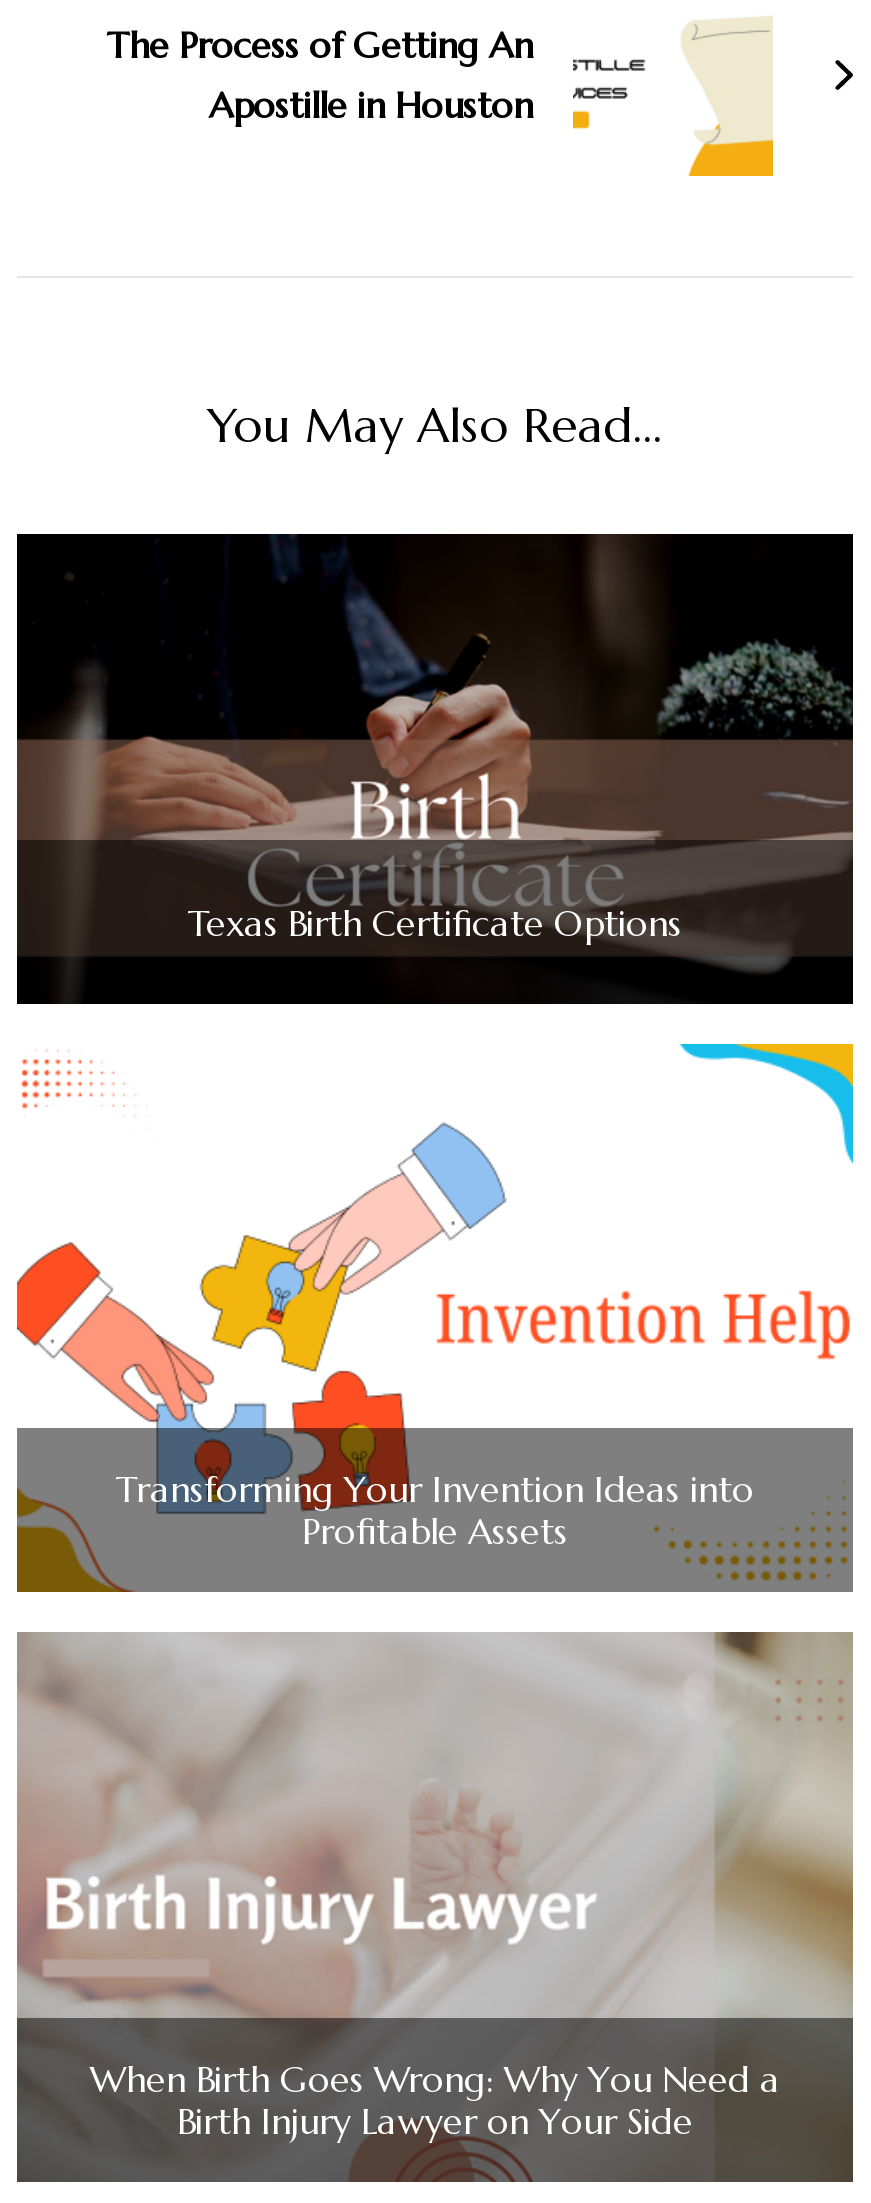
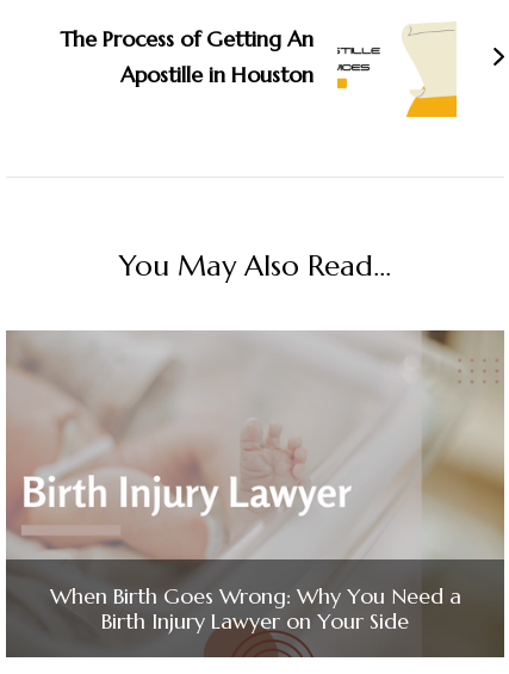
- [image]
- Texas Birth Certificate Options

- [image]
- Transforming Your Invention Ideas into
- Profitable Assets
